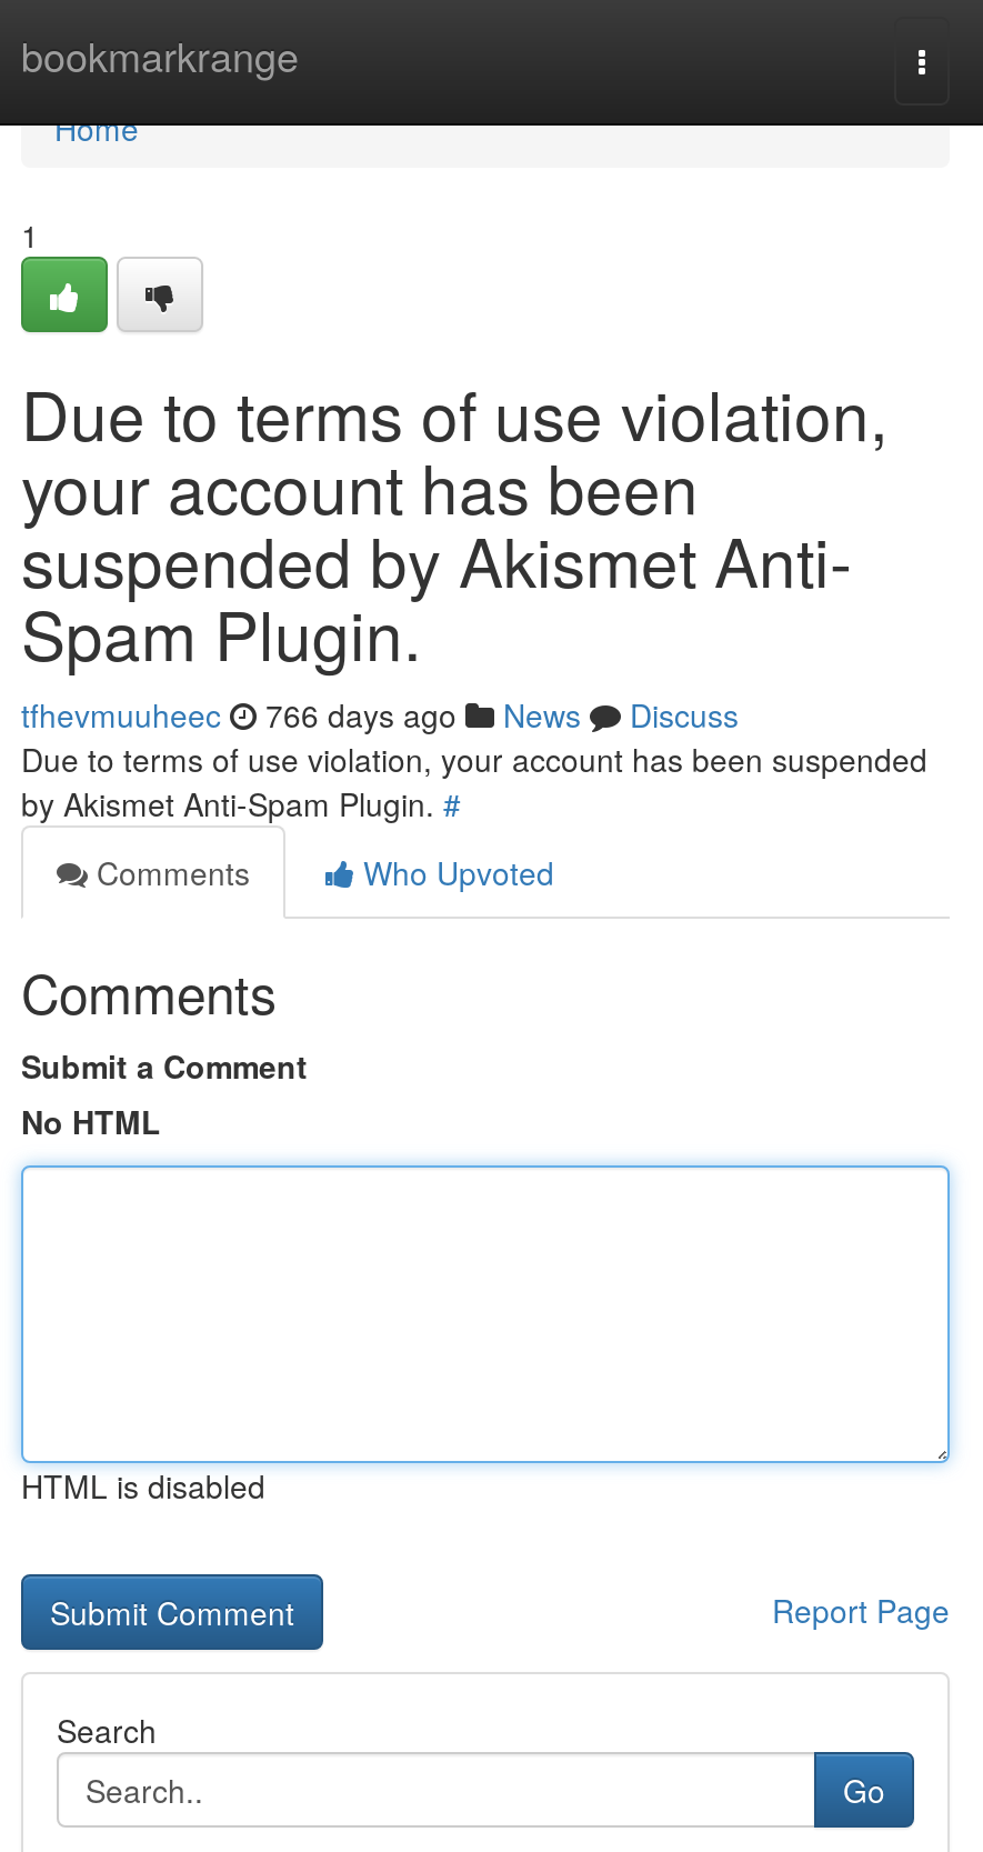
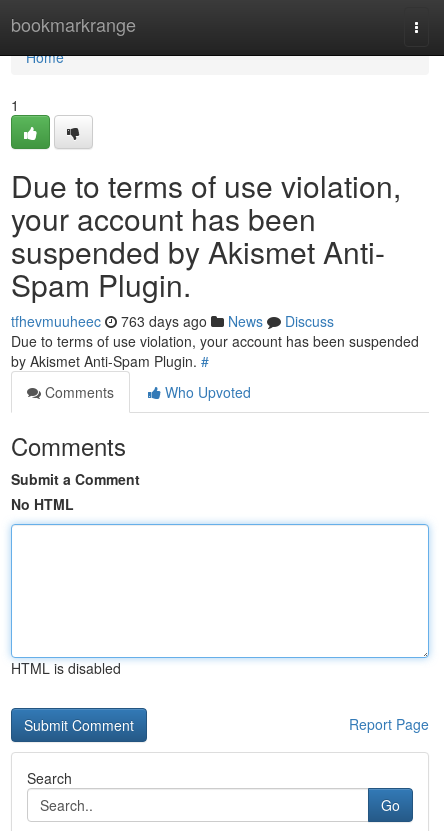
- tfhevmuuheec 766 days ago News Discuss
+ tfhevmuuheec 763 days ago News Discuss
